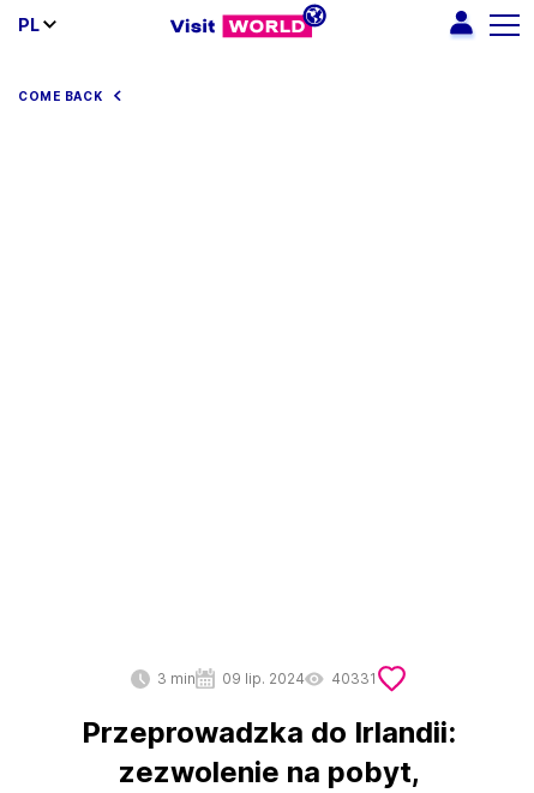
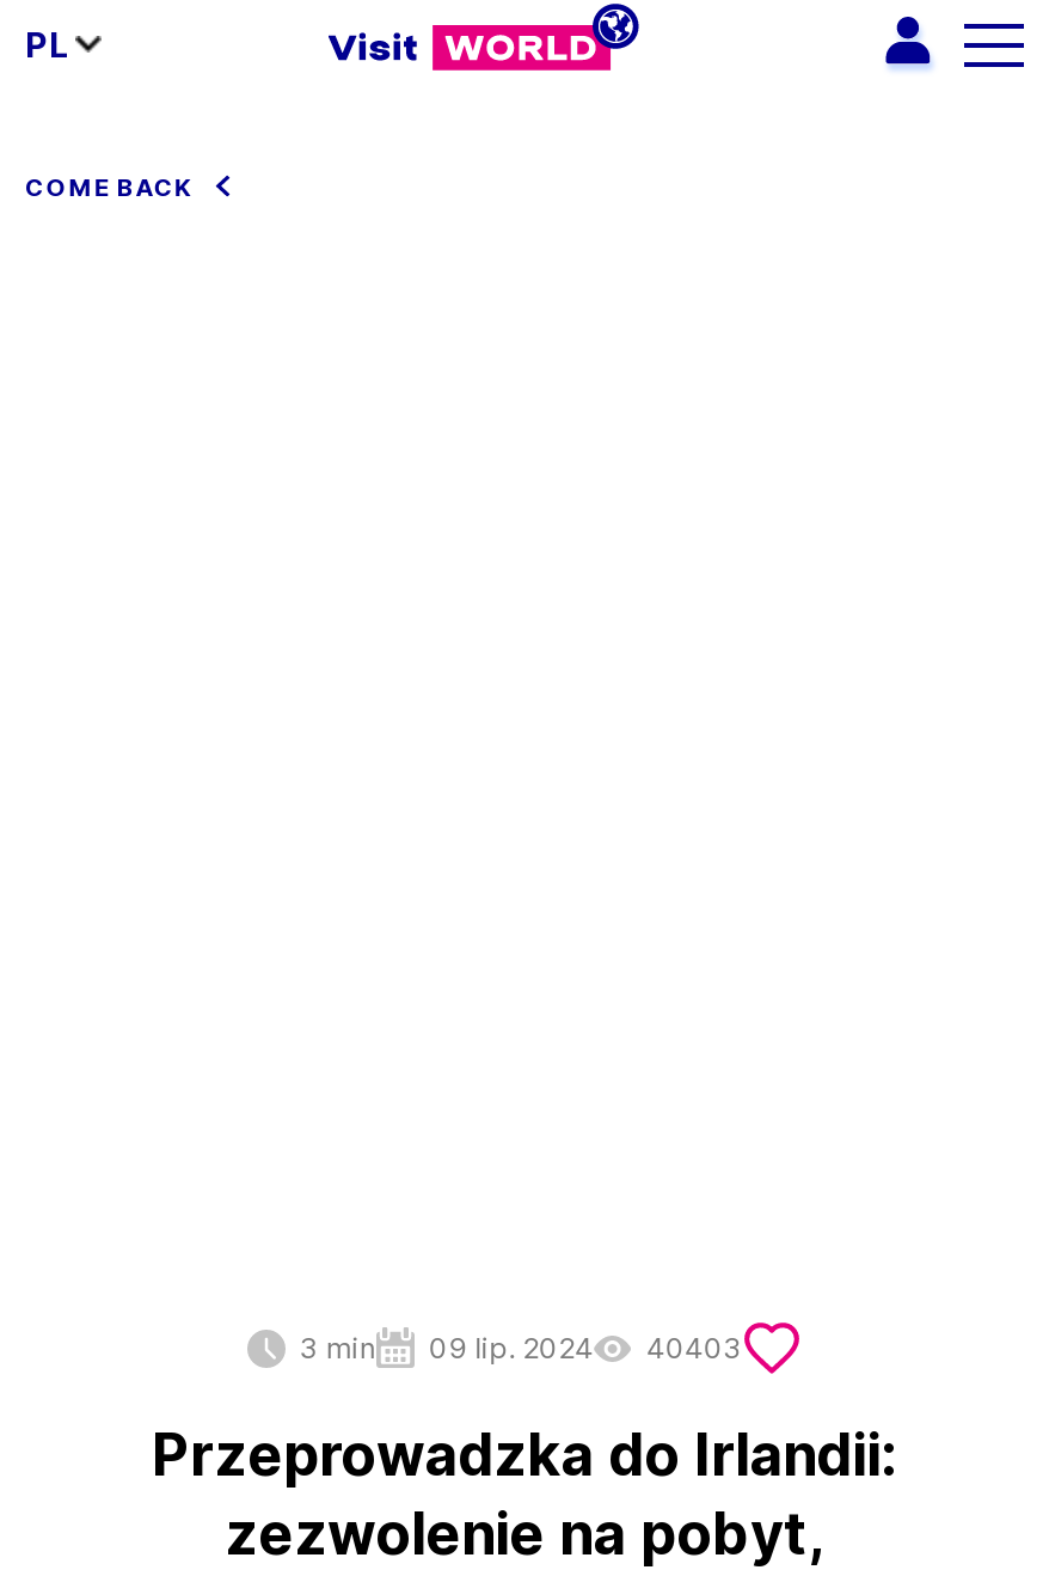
- 3 min 09 lip. 2024 40331
+ 3 min 09 lip. 2024 40403
